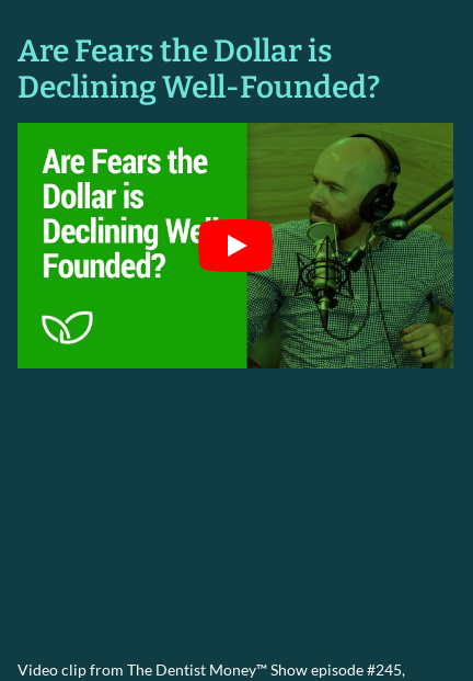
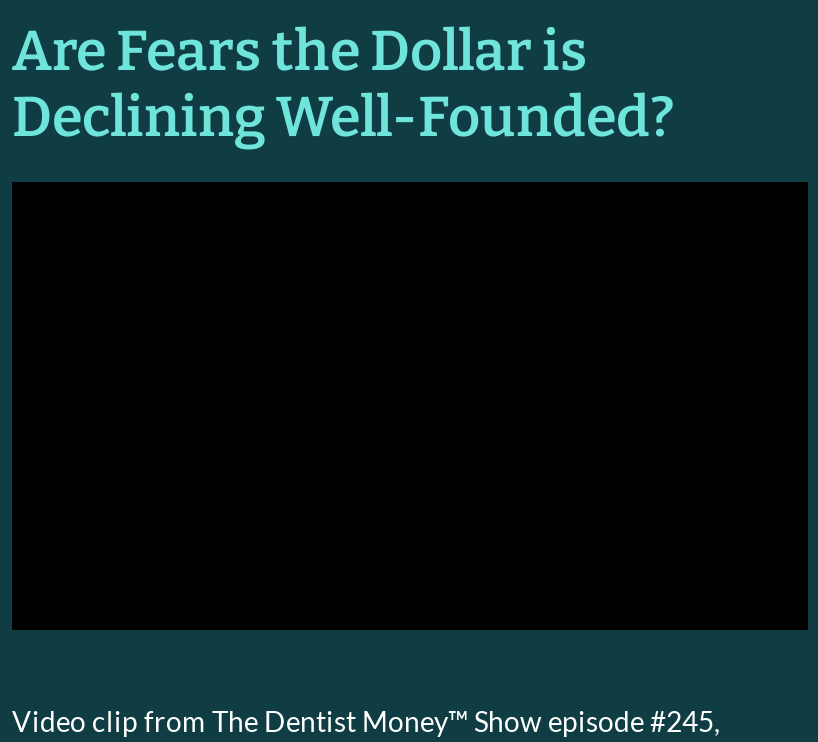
- [image]
